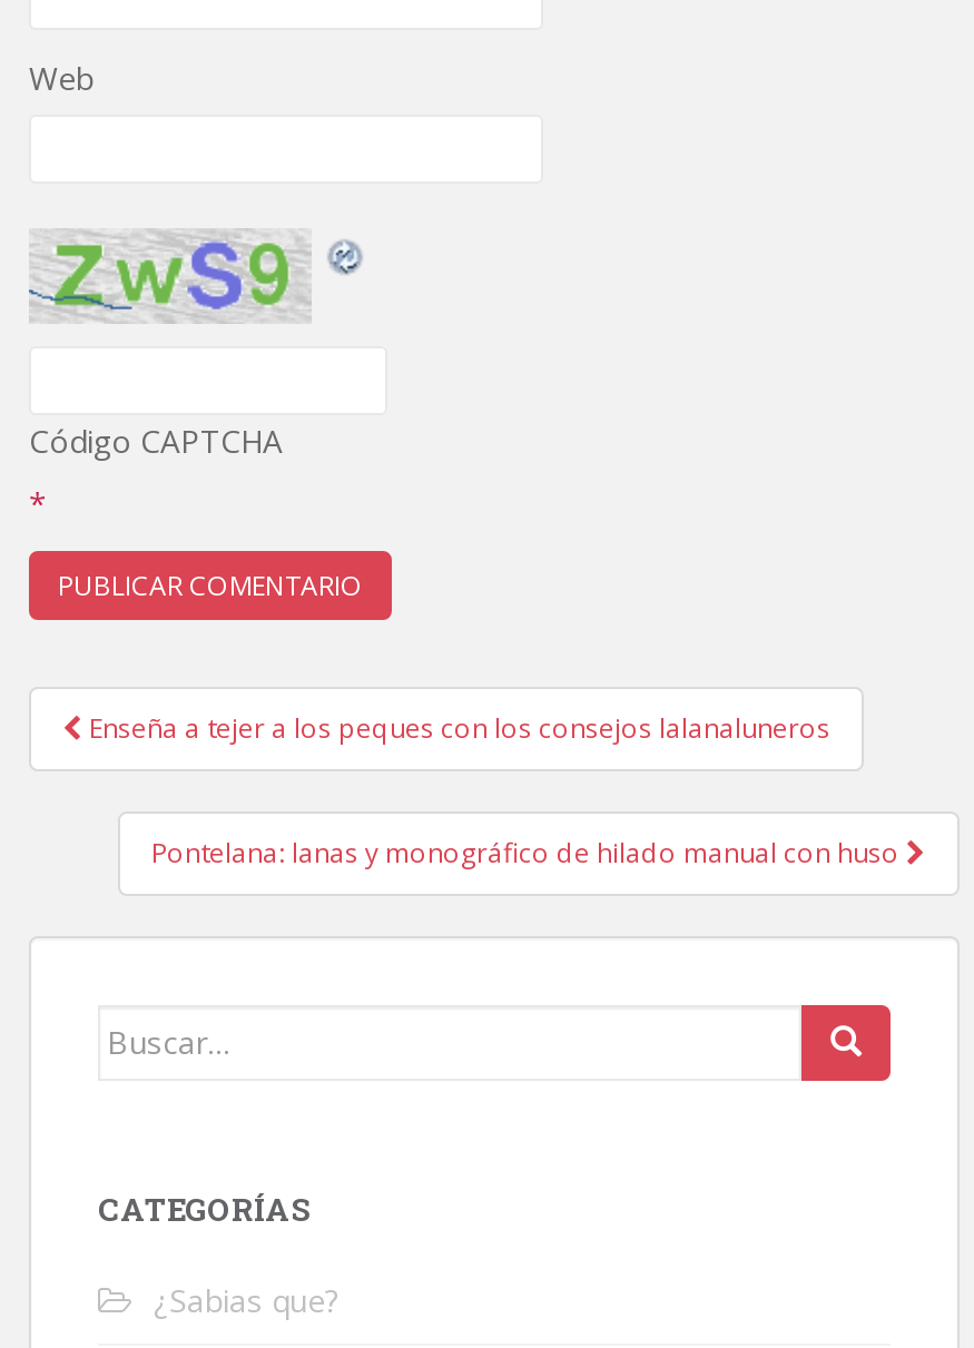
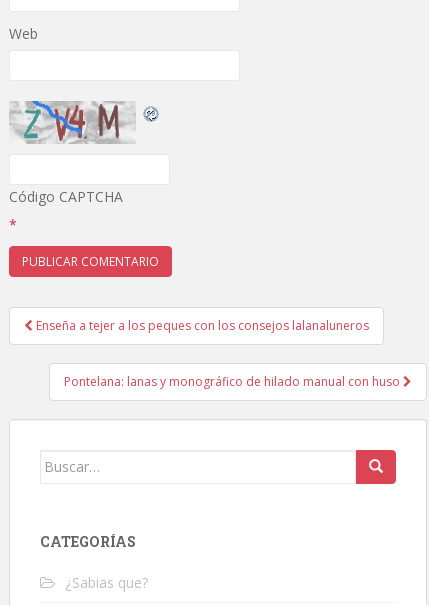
- [image]
+ [image]
